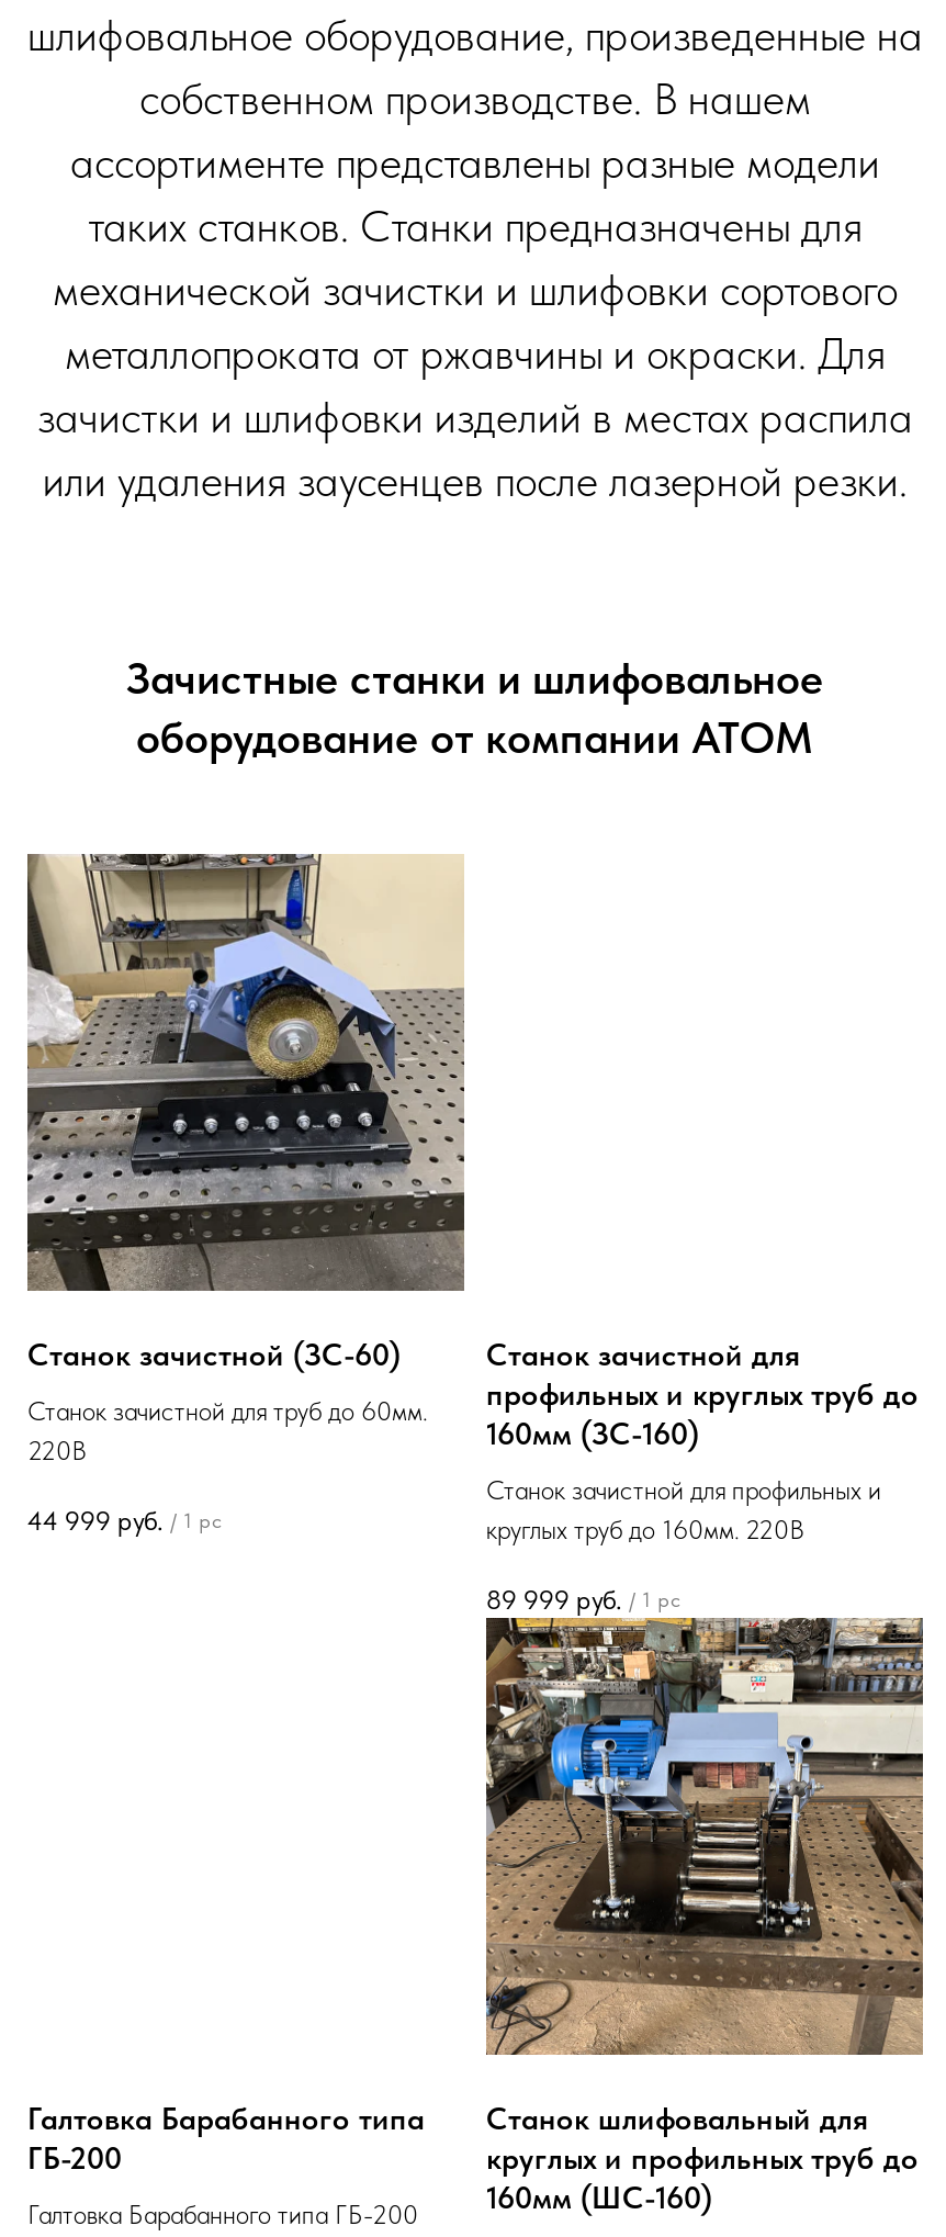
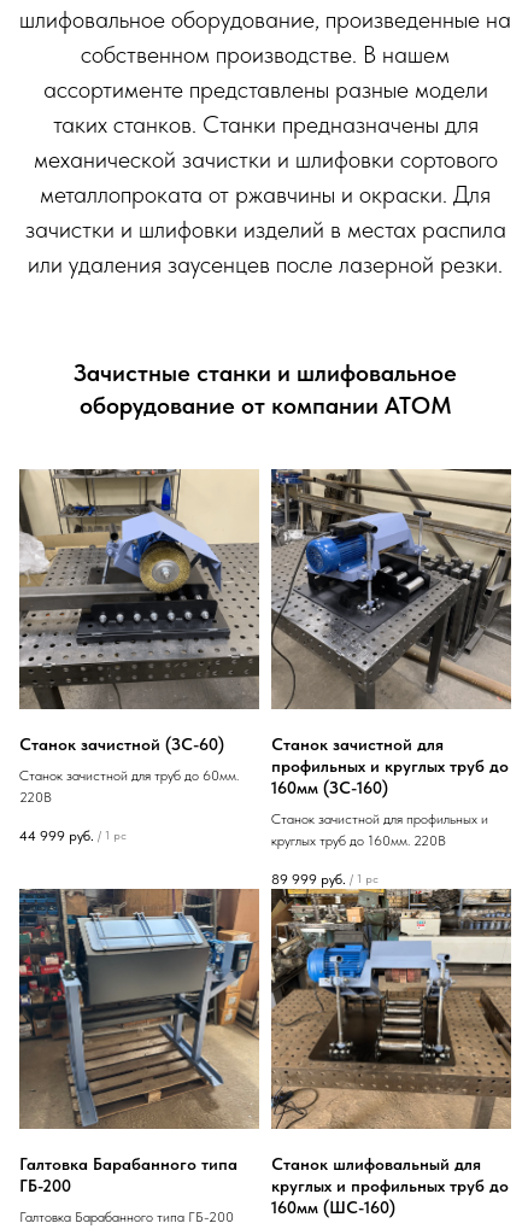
+ [image]

+ [image]
